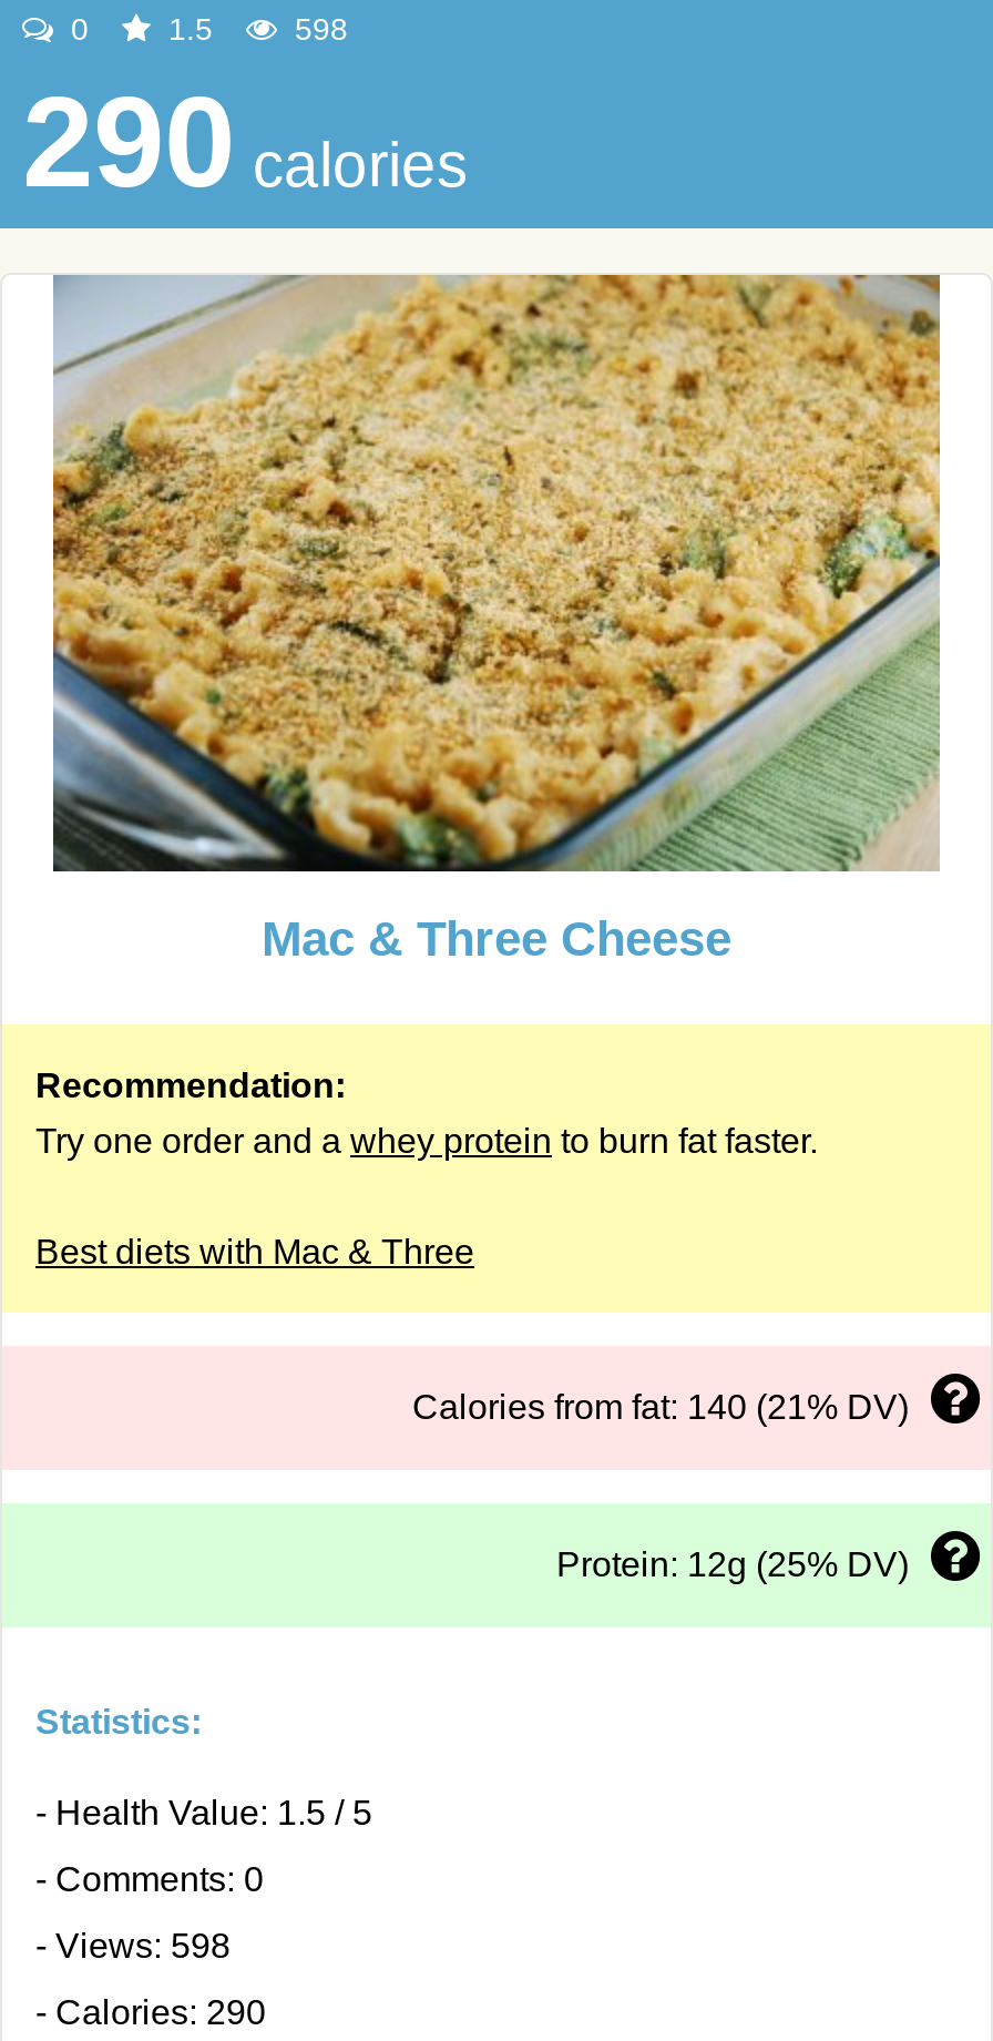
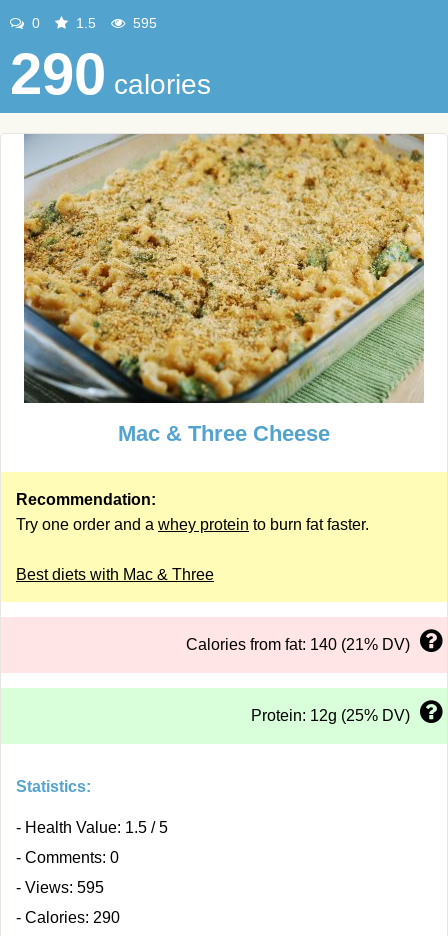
- 598
+ 595

- - Views: 598
+ - Views: 595
